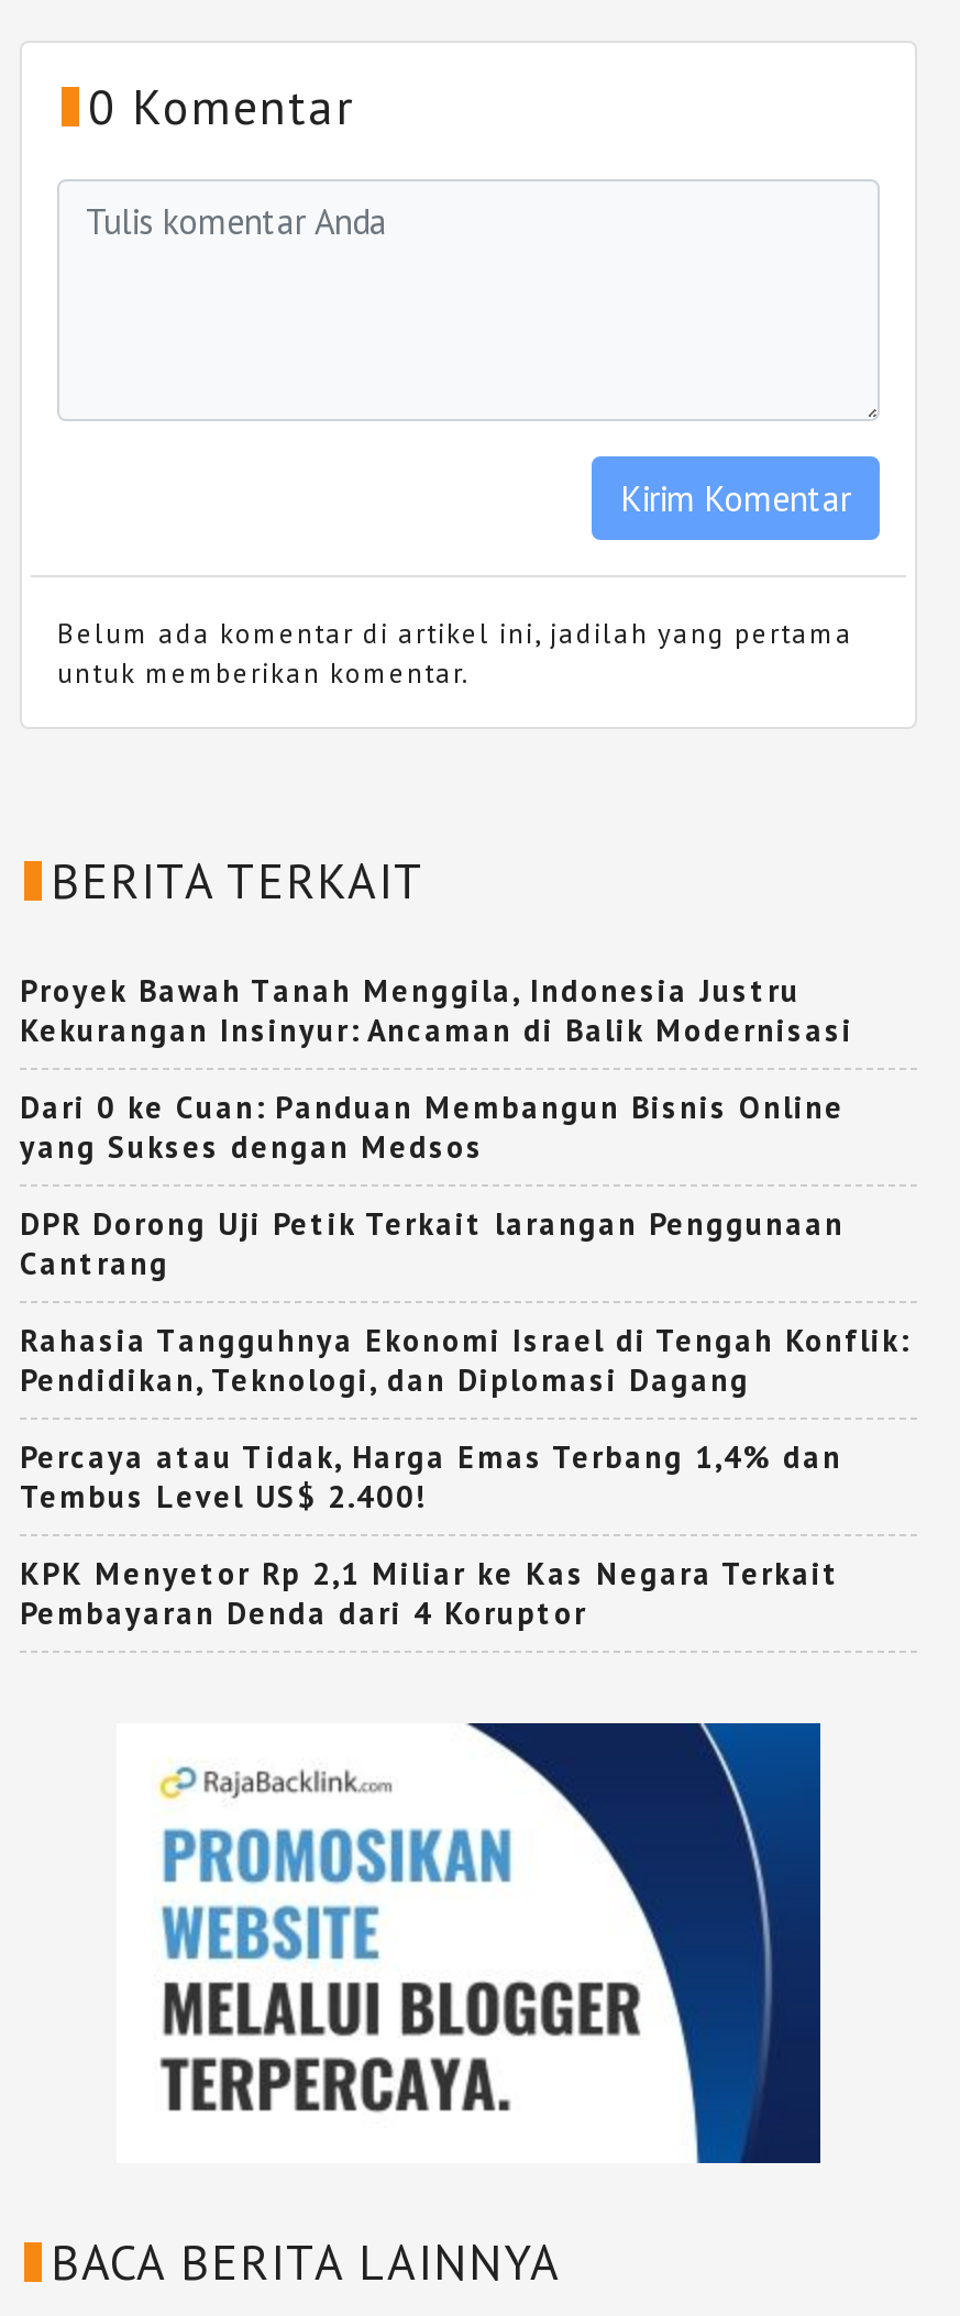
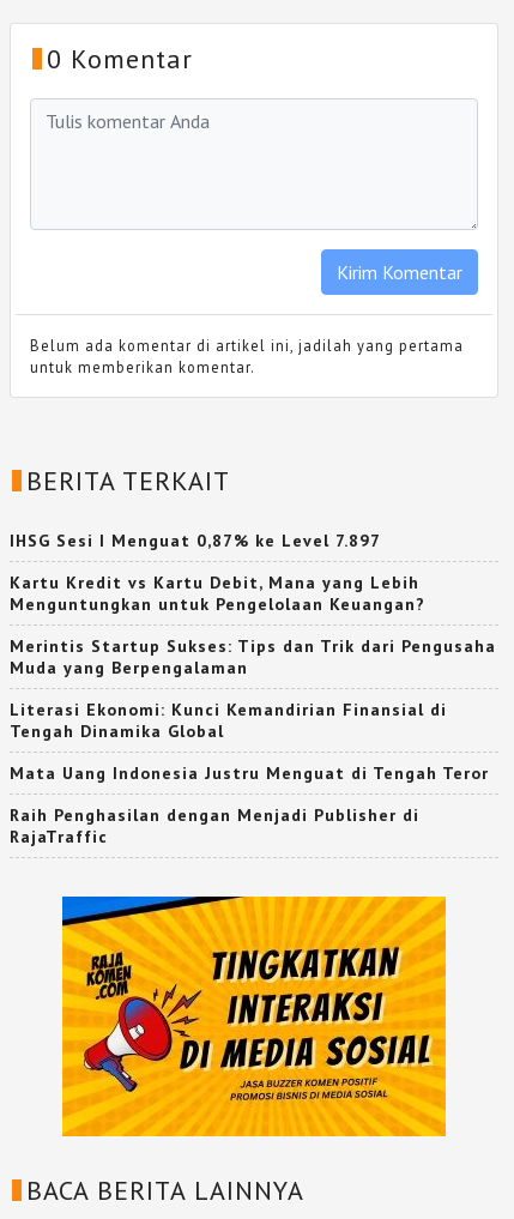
- Proyek Bawah Tanah Menggila, Indonesia Justru
- Kekurangan Insinyur: Ancaman di Balik Modernisasi
+ IHSG Sesi I Menguat 0,87% ke Level 7.897

- Dari 0 ke Cuan: Panduan Membangun Bisnis Online
- yang Sukses dengan Medsos
+ Kartu Kredit vs Kartu Debit, Mana yang Lebih
+ Menguntungkan untuk Pengelolaan Keuangan?

- DPR Dorong Uji Petik Terkait larangan Penggunaan
- Cantrang
+ Merintis Startup Sukses: Tips dan Trik dari Pengusaha
+ Muda yang Berpengalaman

- Rahasia Tangguhnya Ekonomi Israel di Tengah Konflik:
- Pendidikan, Teknologi, dan Diplomasi Dagang
+ Literasi Ekonomi: Kunci Kemandirian Finansial di
+ Tengah Dinamika Global

- Percaya atau Tidak, Harga Emas Terbang 1,4% dan
- Tembus Level US$ 2.400!
+ Mata Uang Indonesia Justru Menguat di Tengah Teror

- KPK Menyetor Rp 2,1 Miliar ke Kas Negara Terkait
- Pembayaran Denda dari 4 Koruptor
+ Raih Penghasilan dengan Menjadi Publisher di
+ RajaTraffic

- [image]
+ [image]
